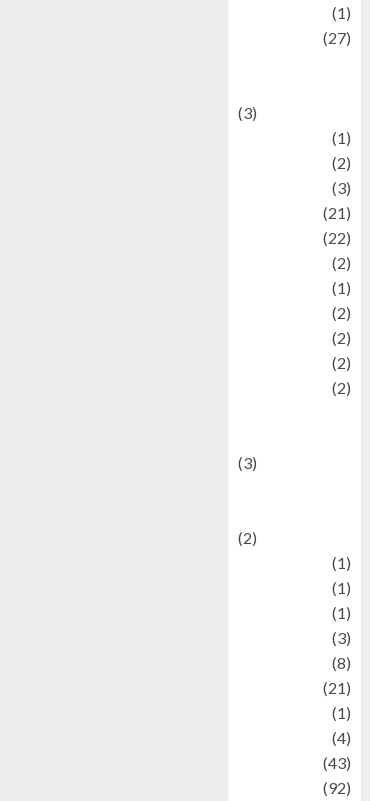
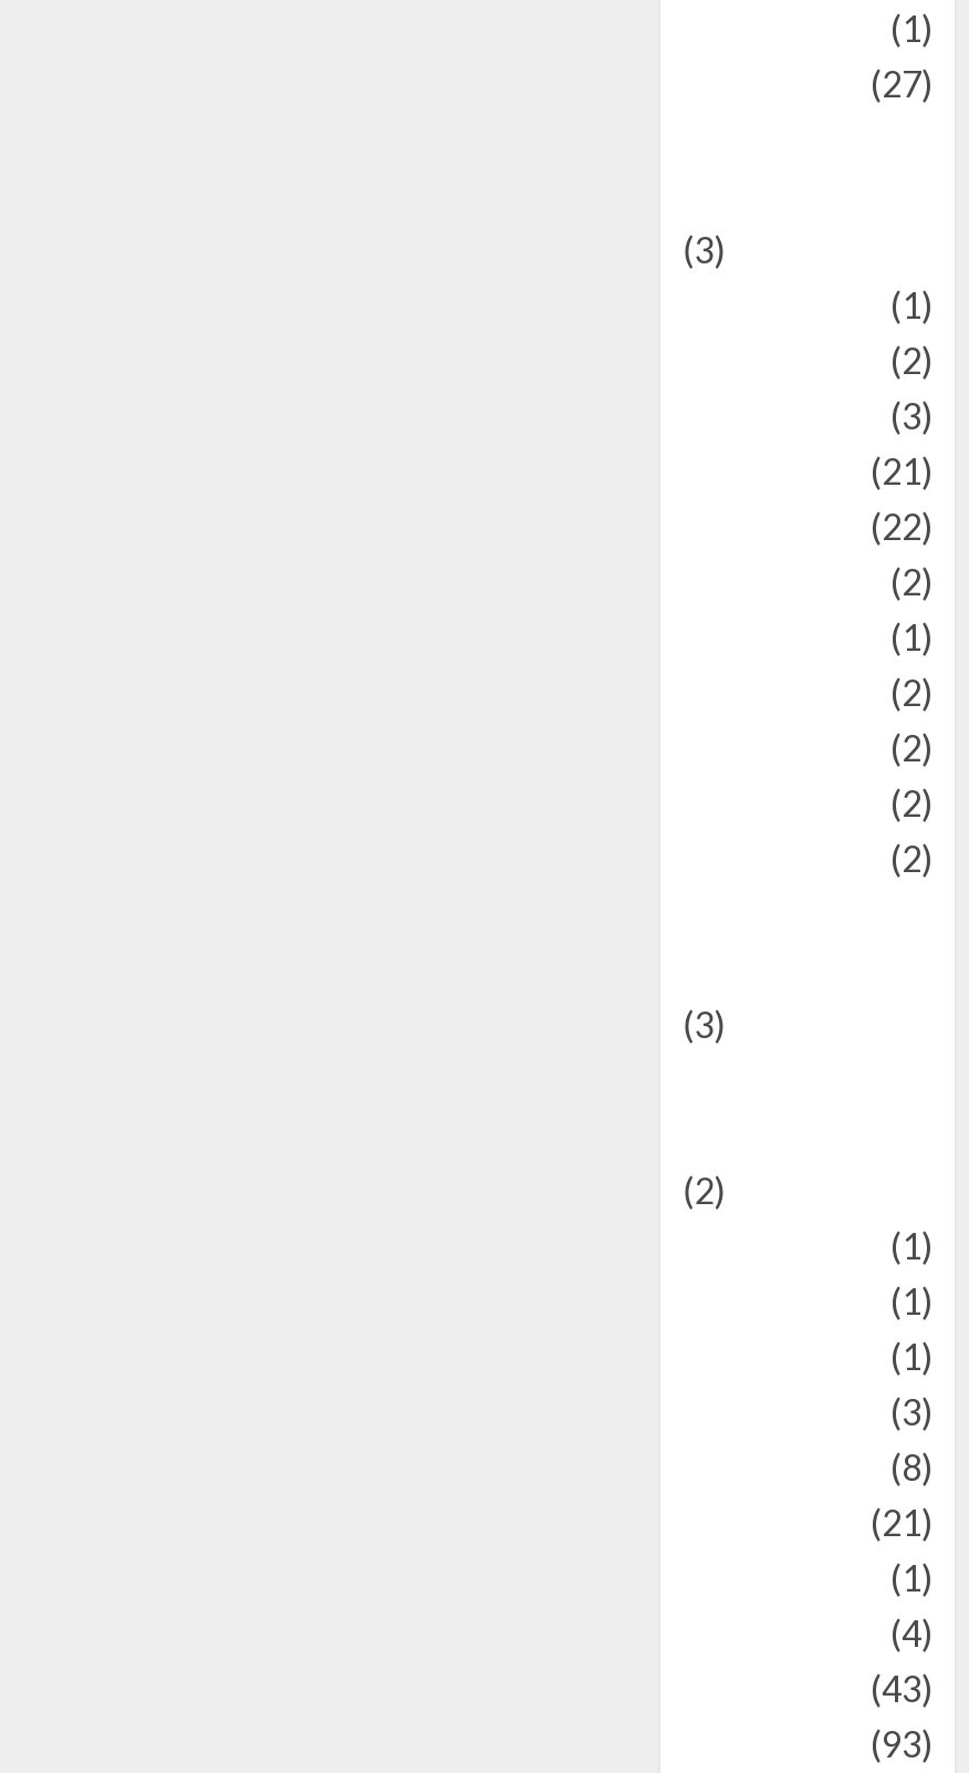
- (92)
+ (93)
